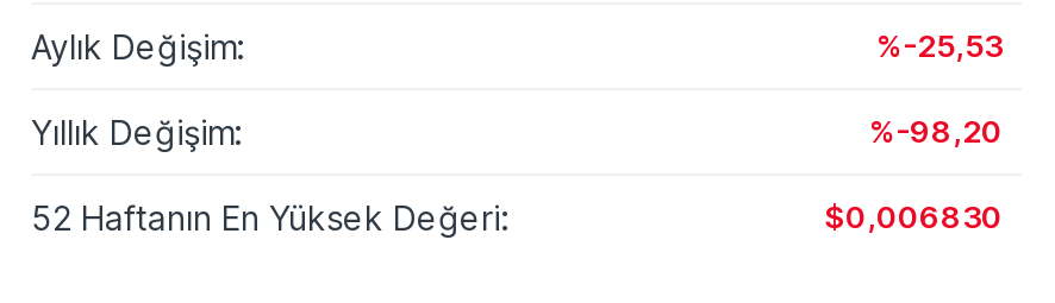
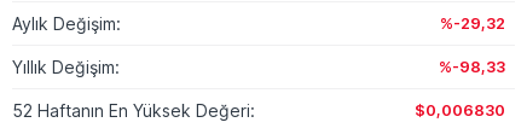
- %-25,53
+ %-29,32

- %-98,20
+ %-98,33
